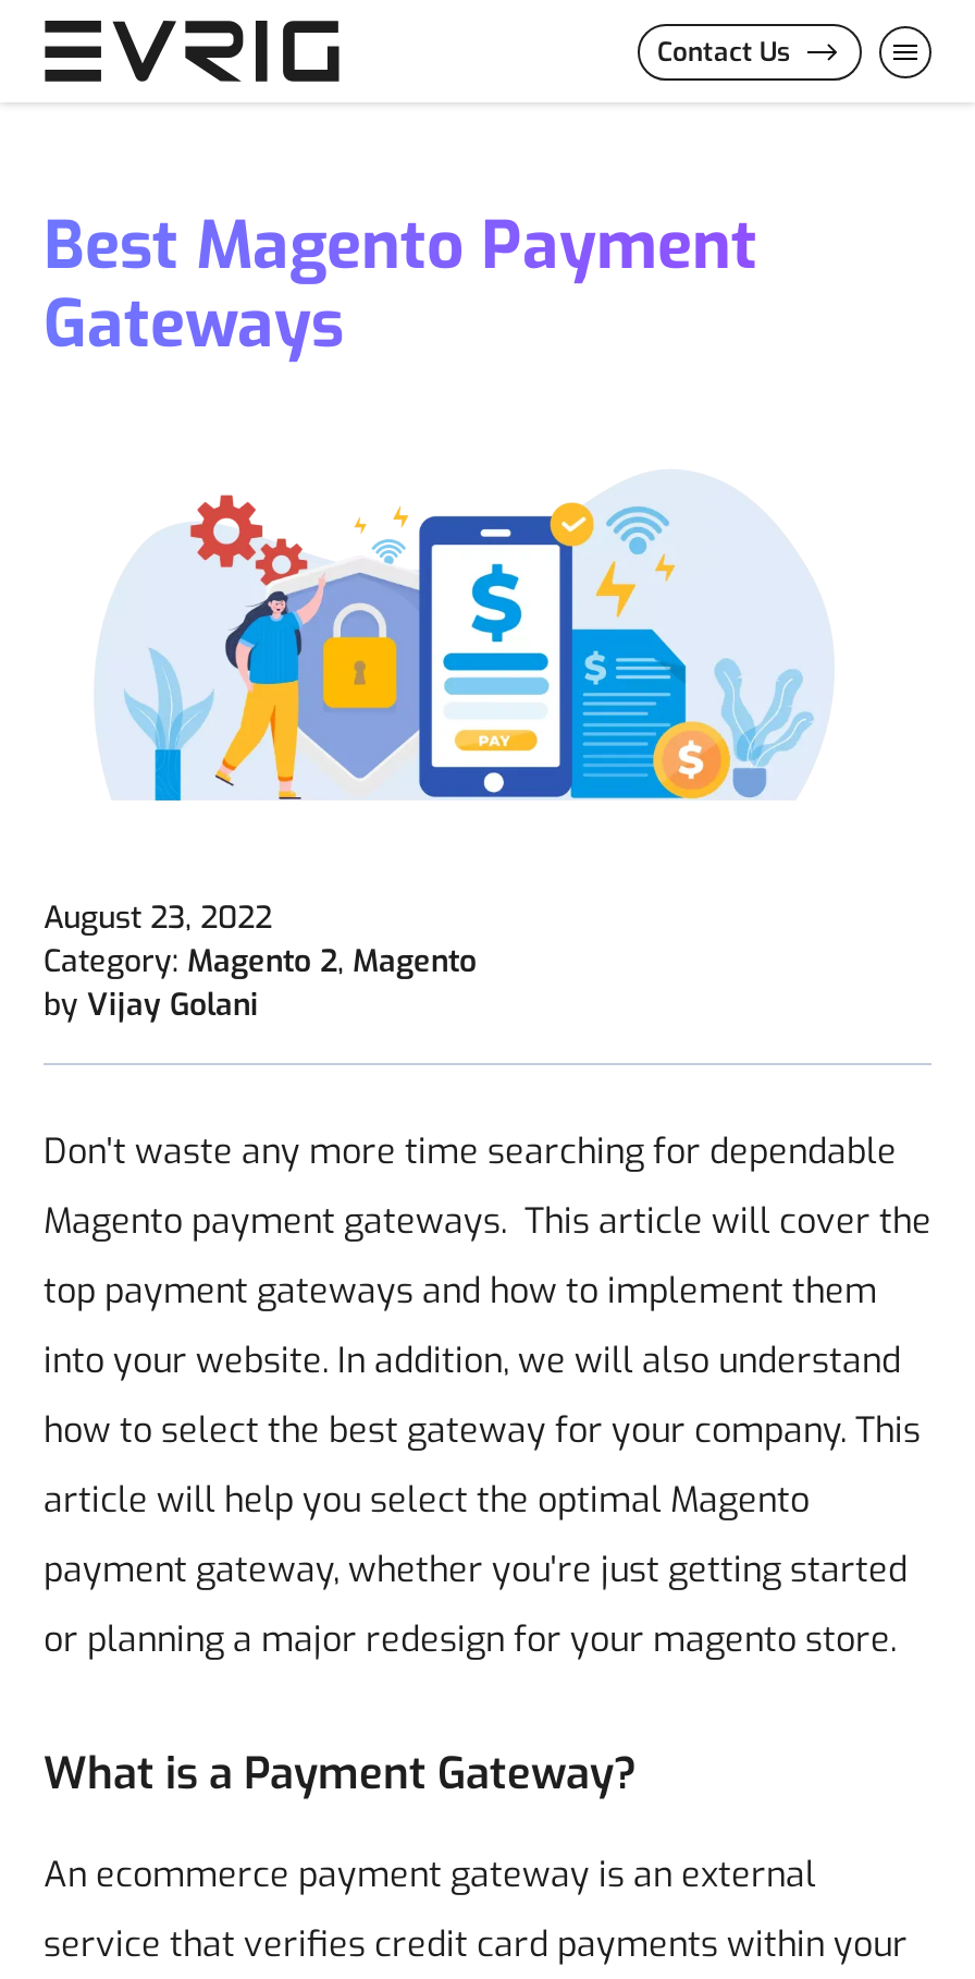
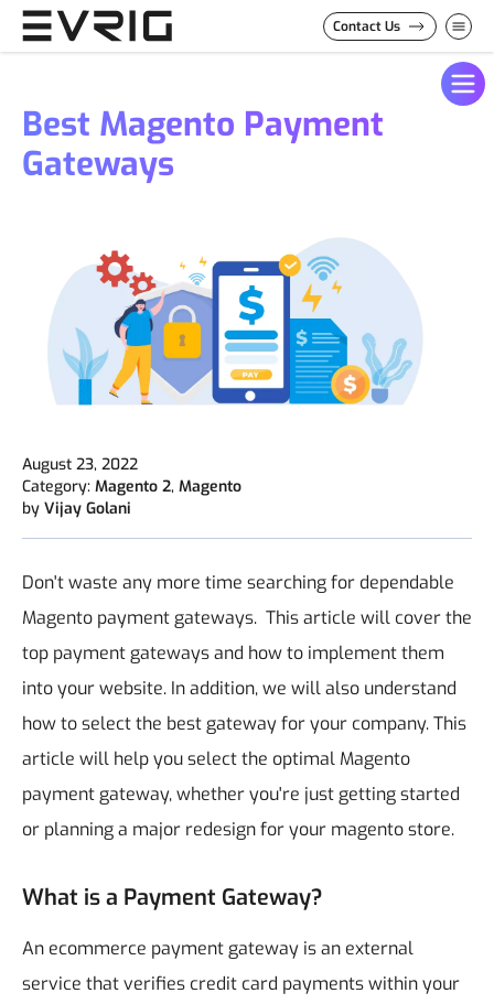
+ [image]
